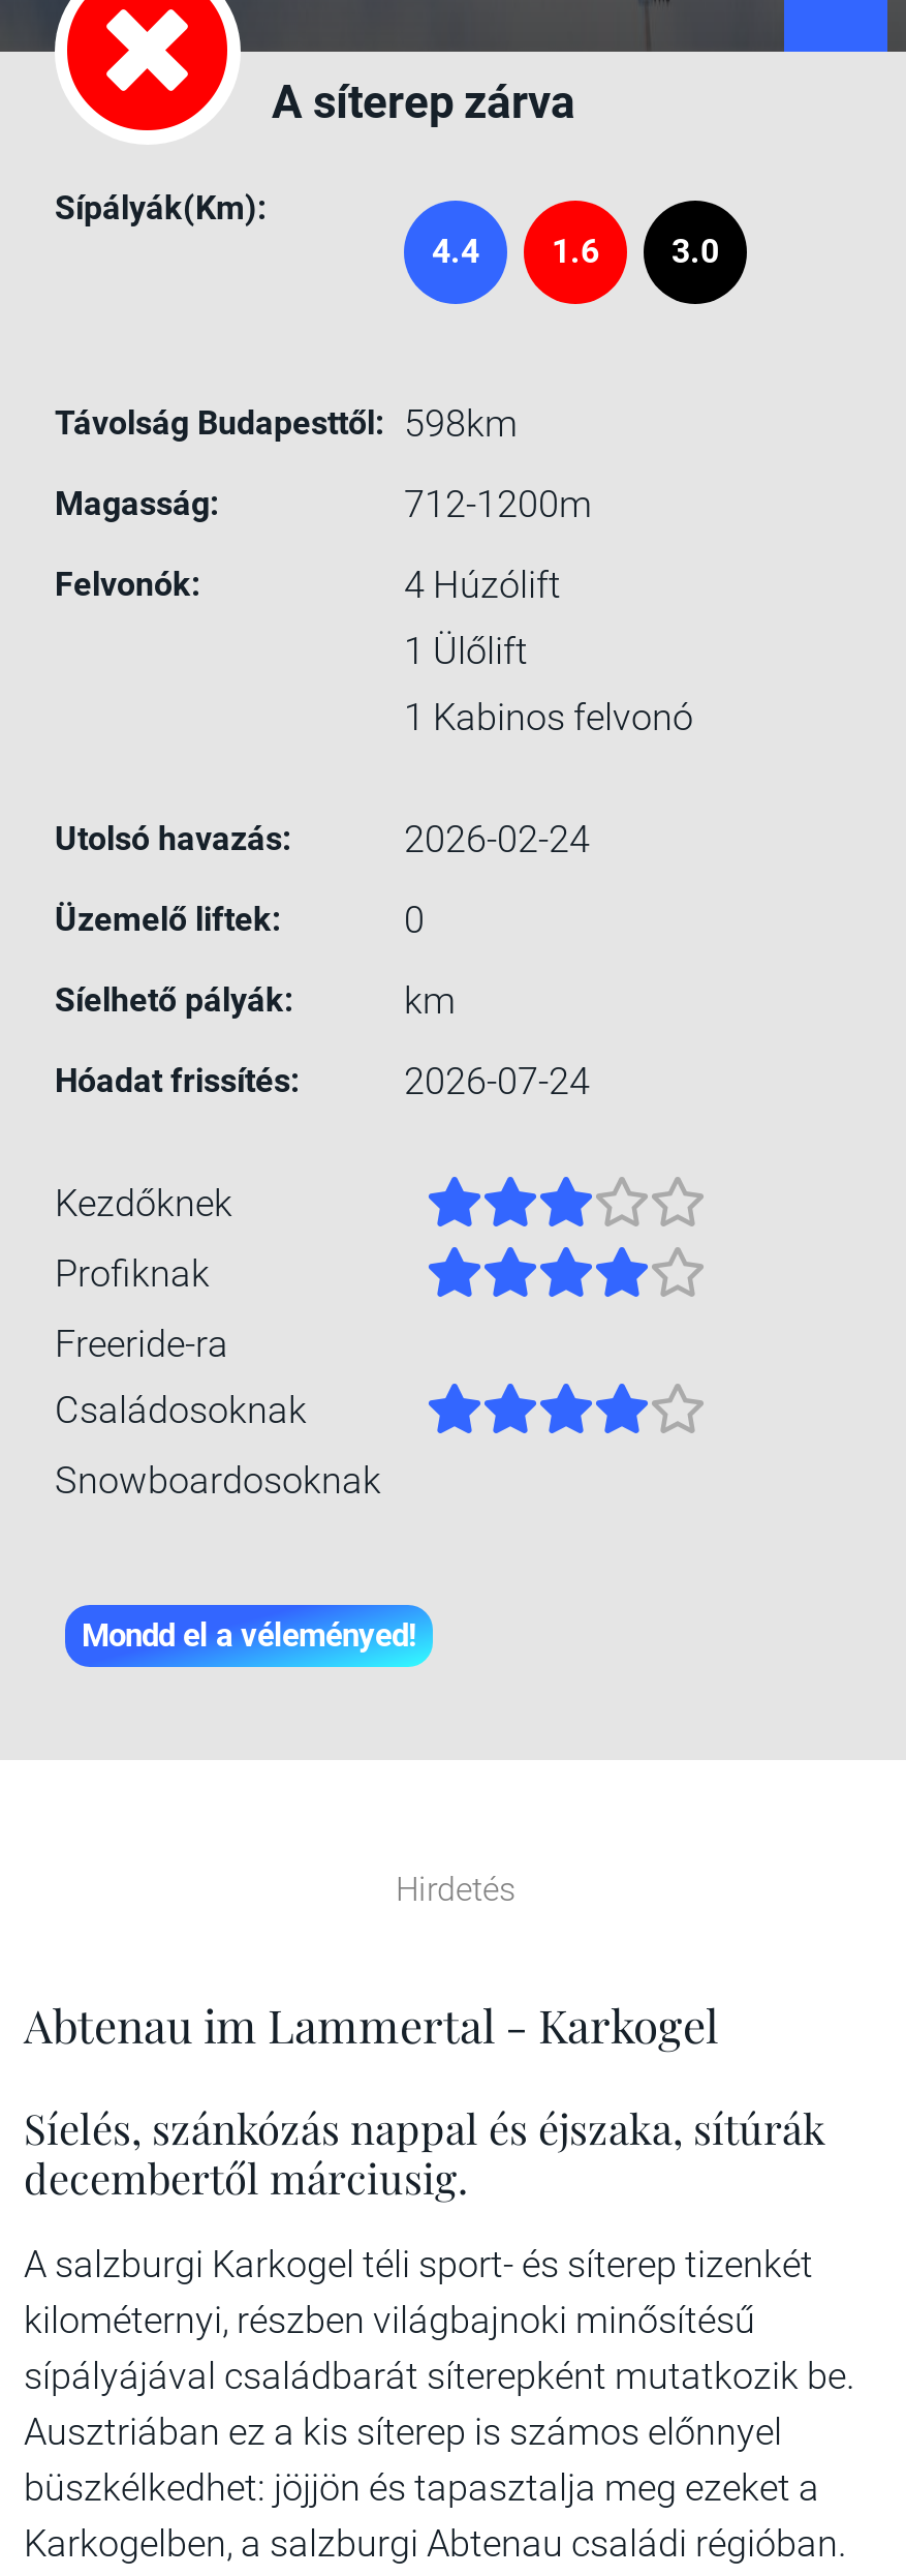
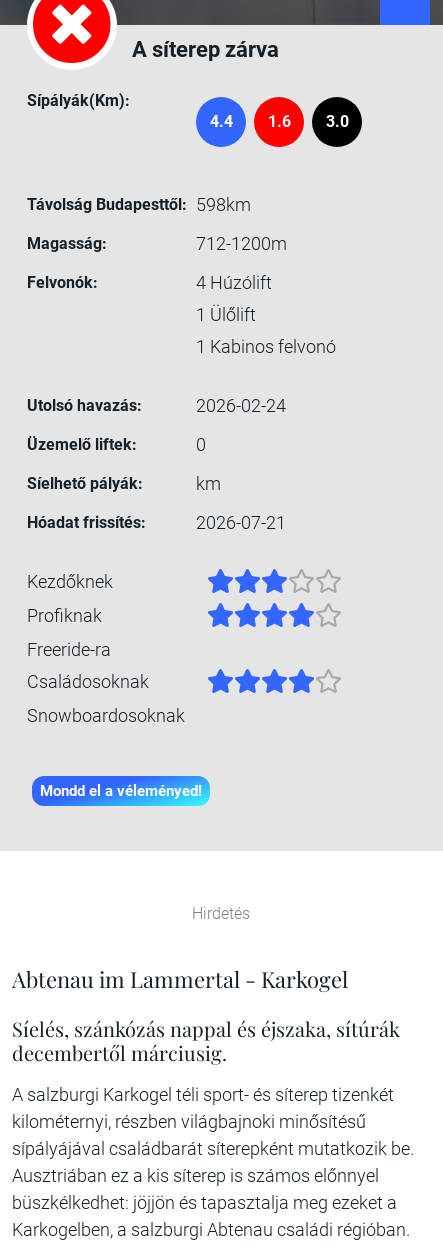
- 2026-07-24
+ 2026-07-21
